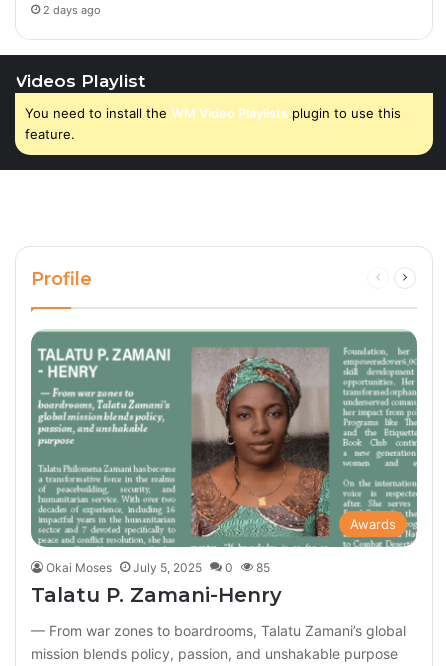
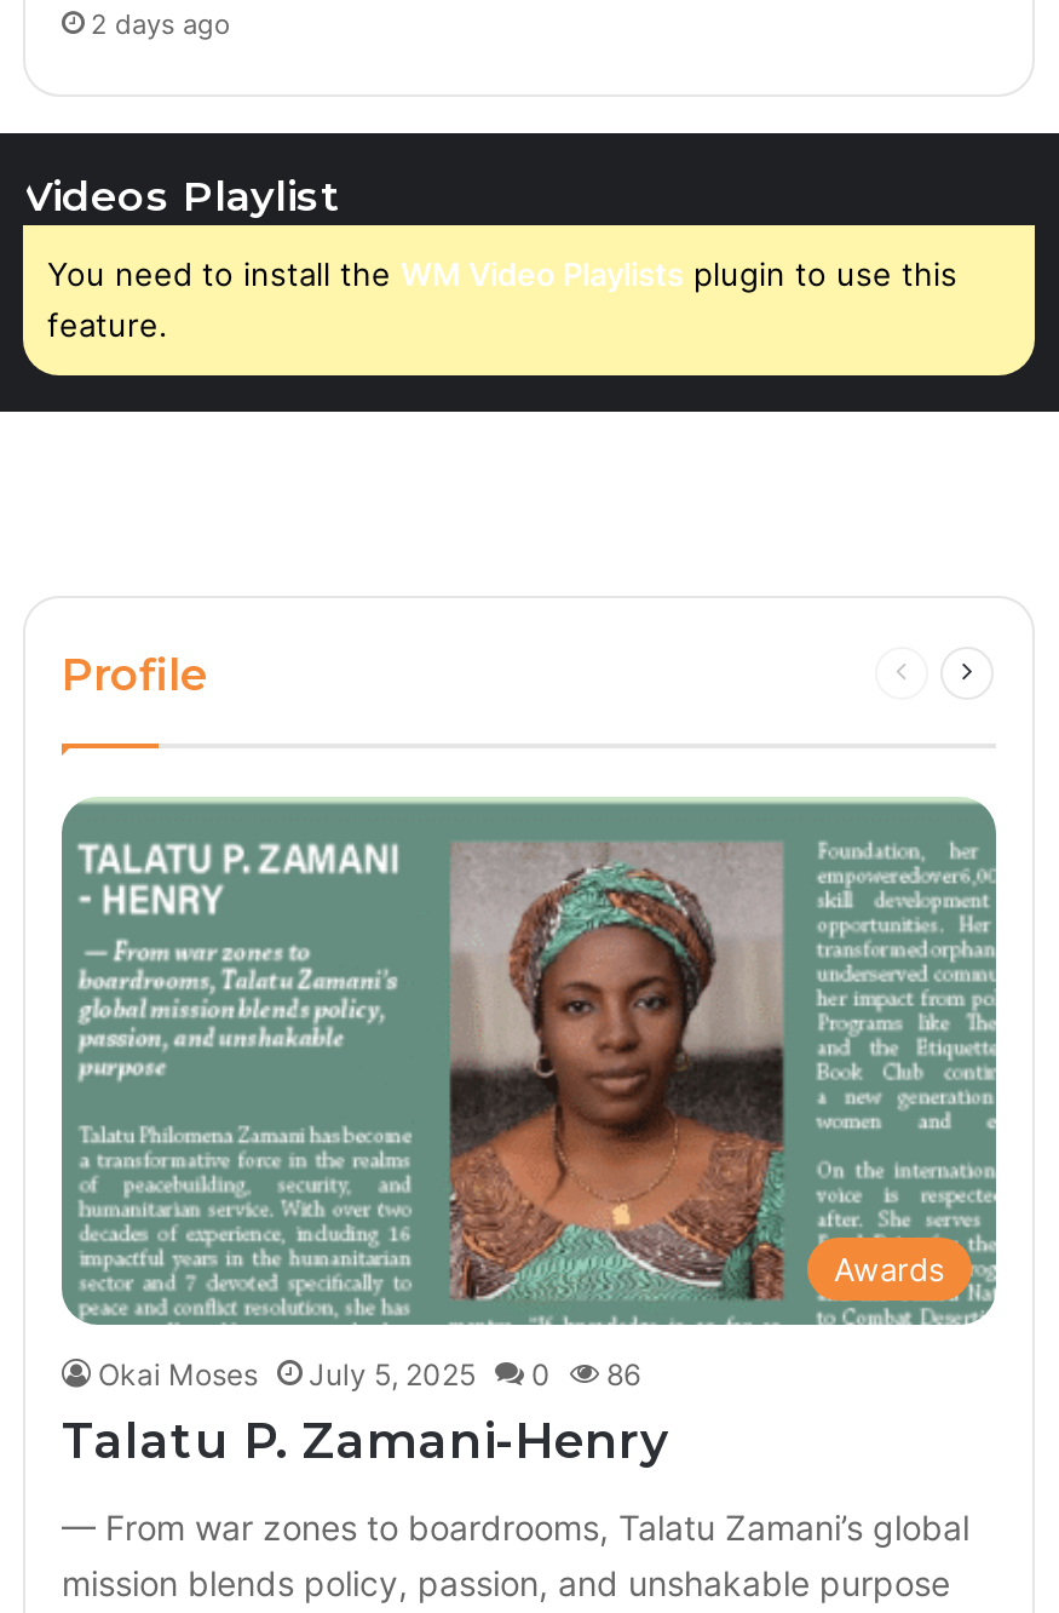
- Okai Moses July 5, 2025 0 85
+ Okai Moses July 5, 2025 0 86
